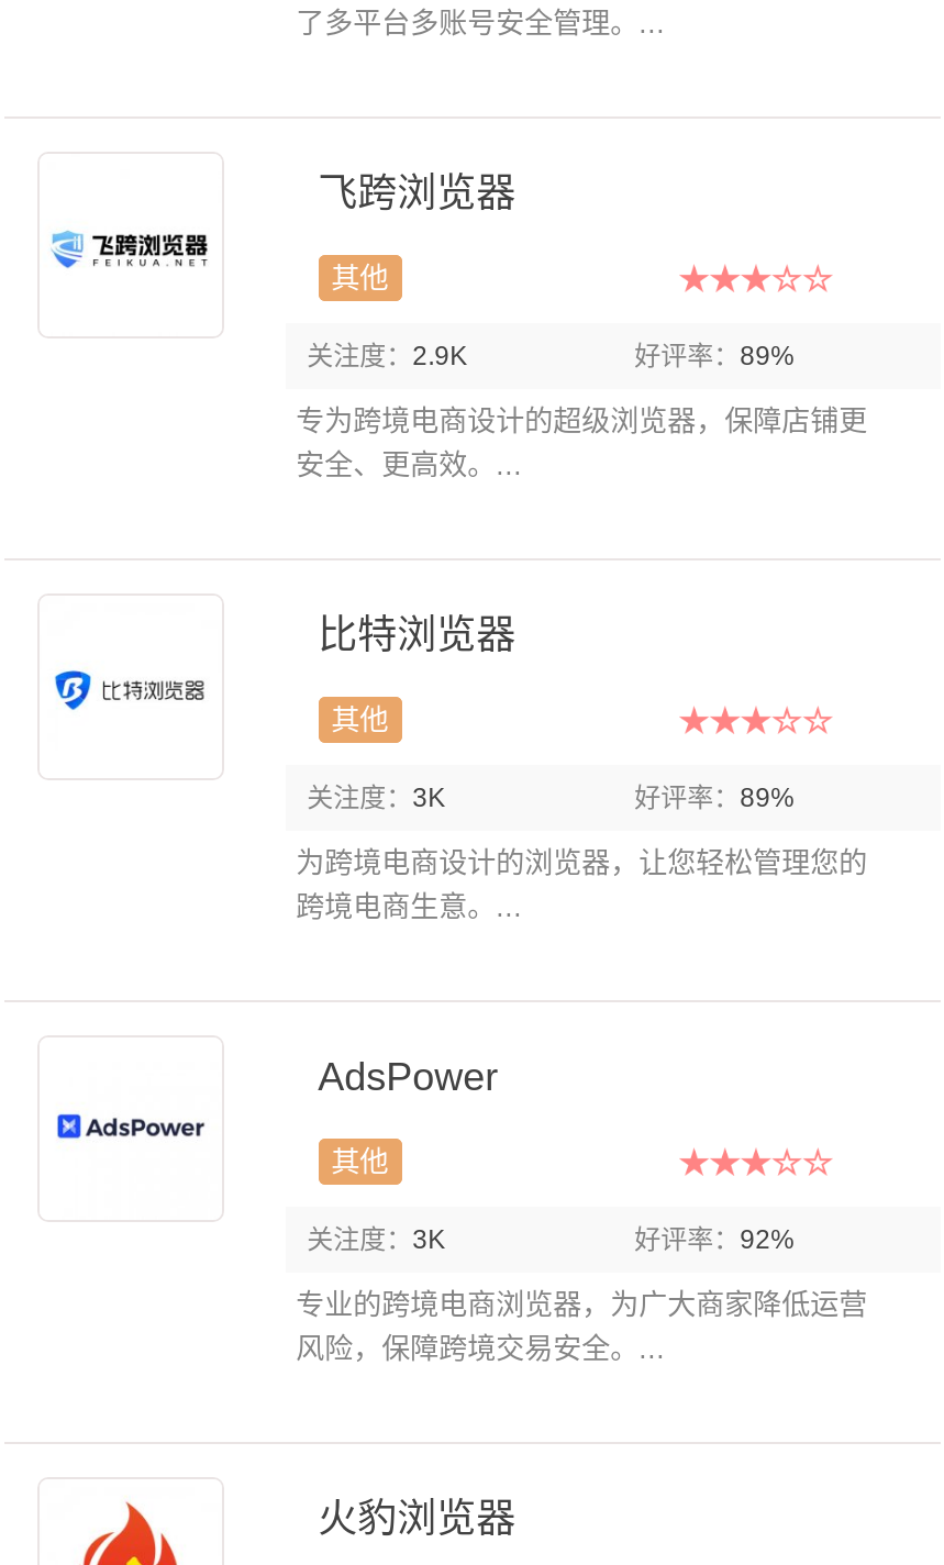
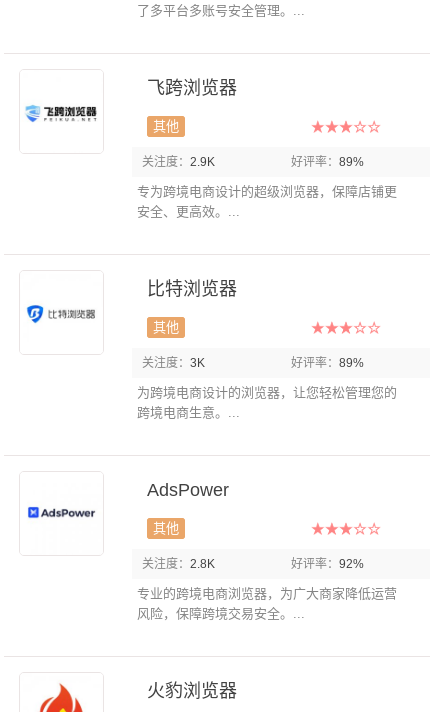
- 关注度：3K
+ 关注度：2.8K
